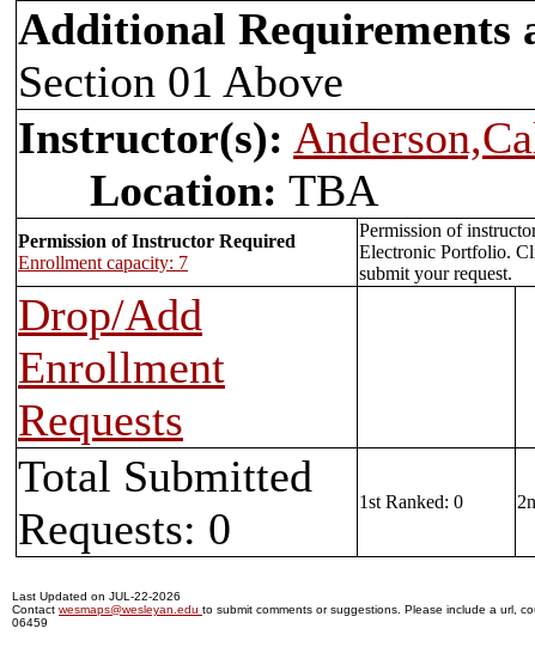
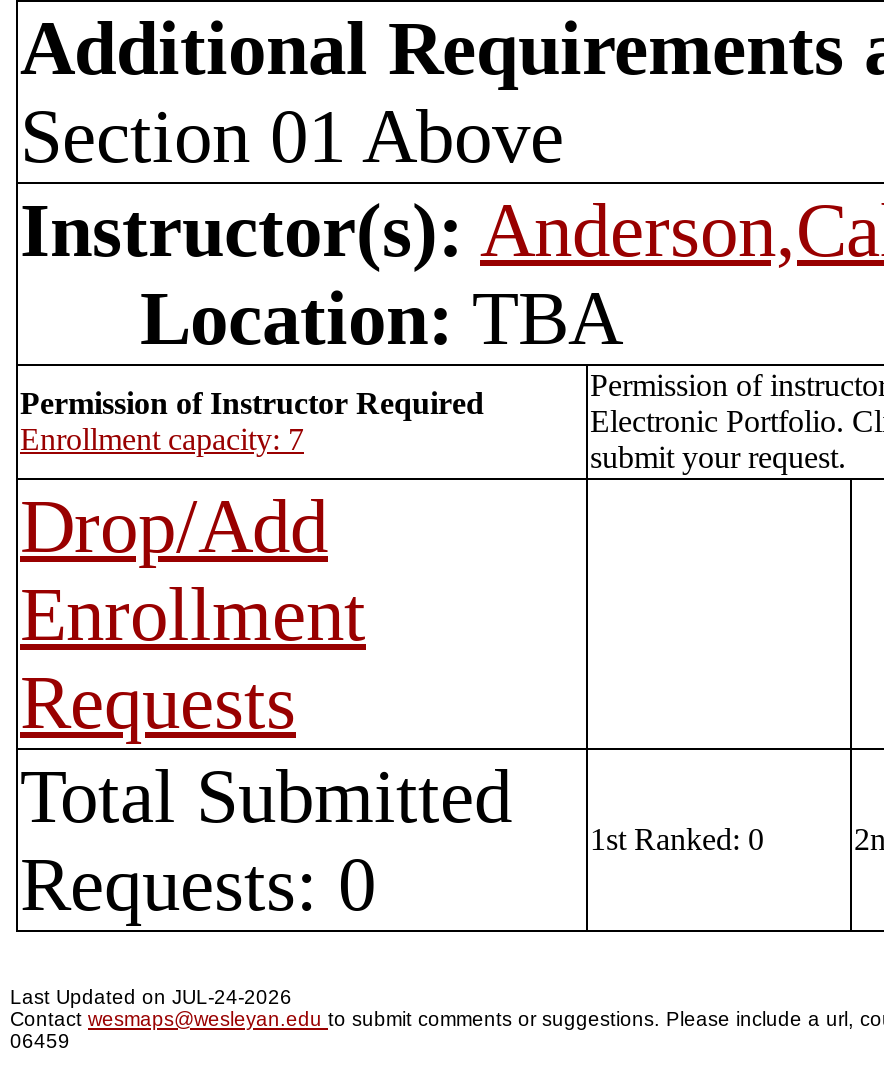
- Last Updated on JUL-22-2026
+ Last Updated on JUL-24-2026
